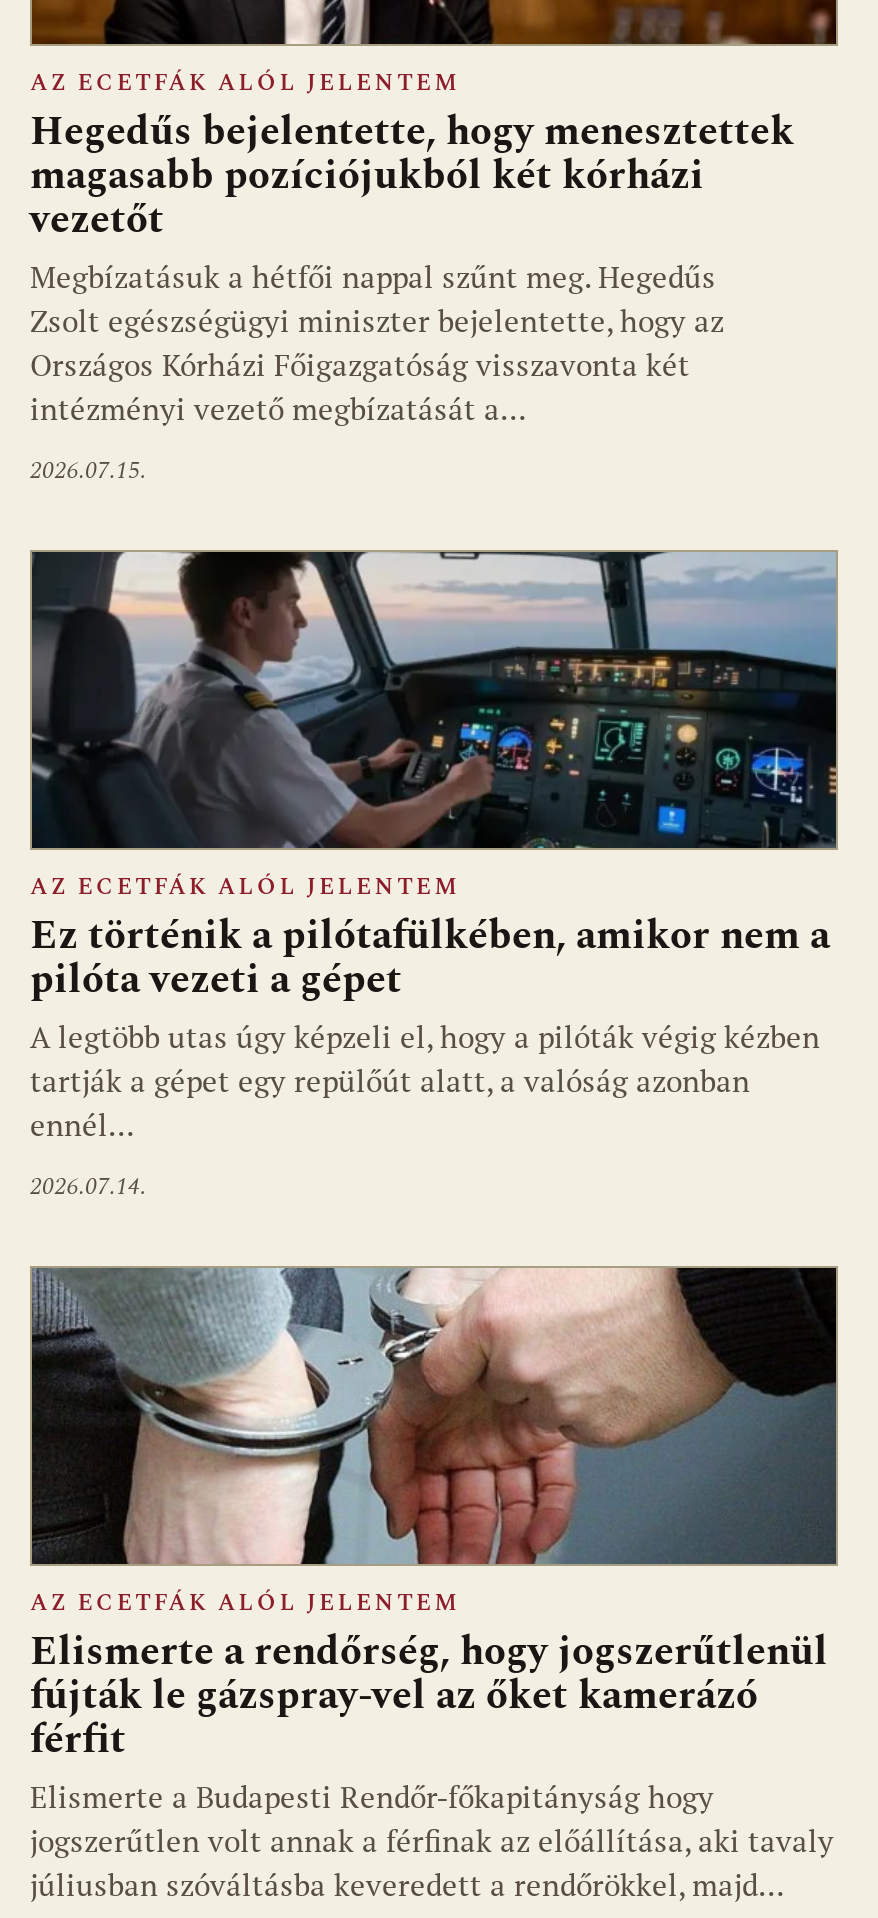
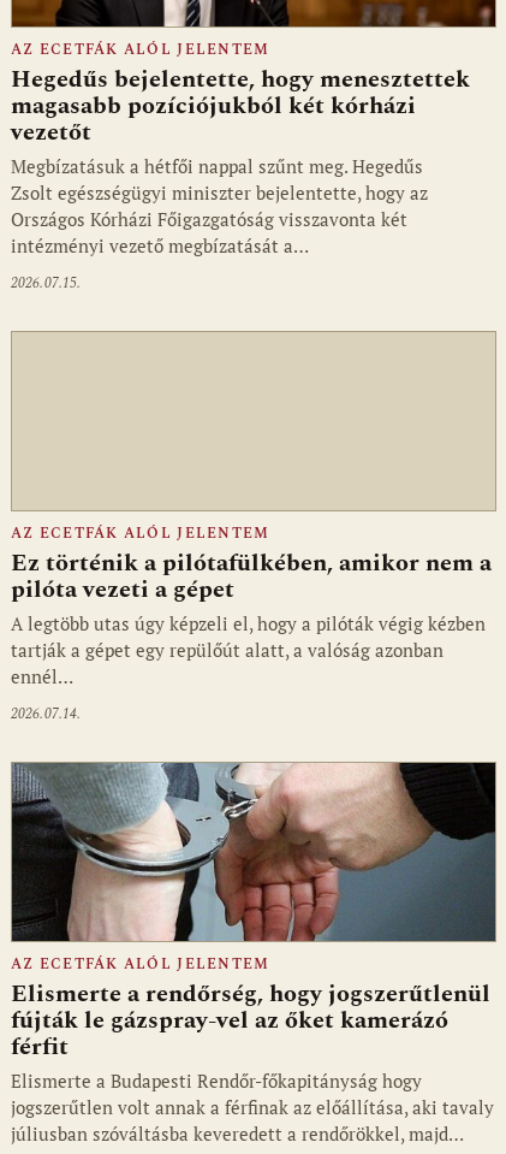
- [image]
